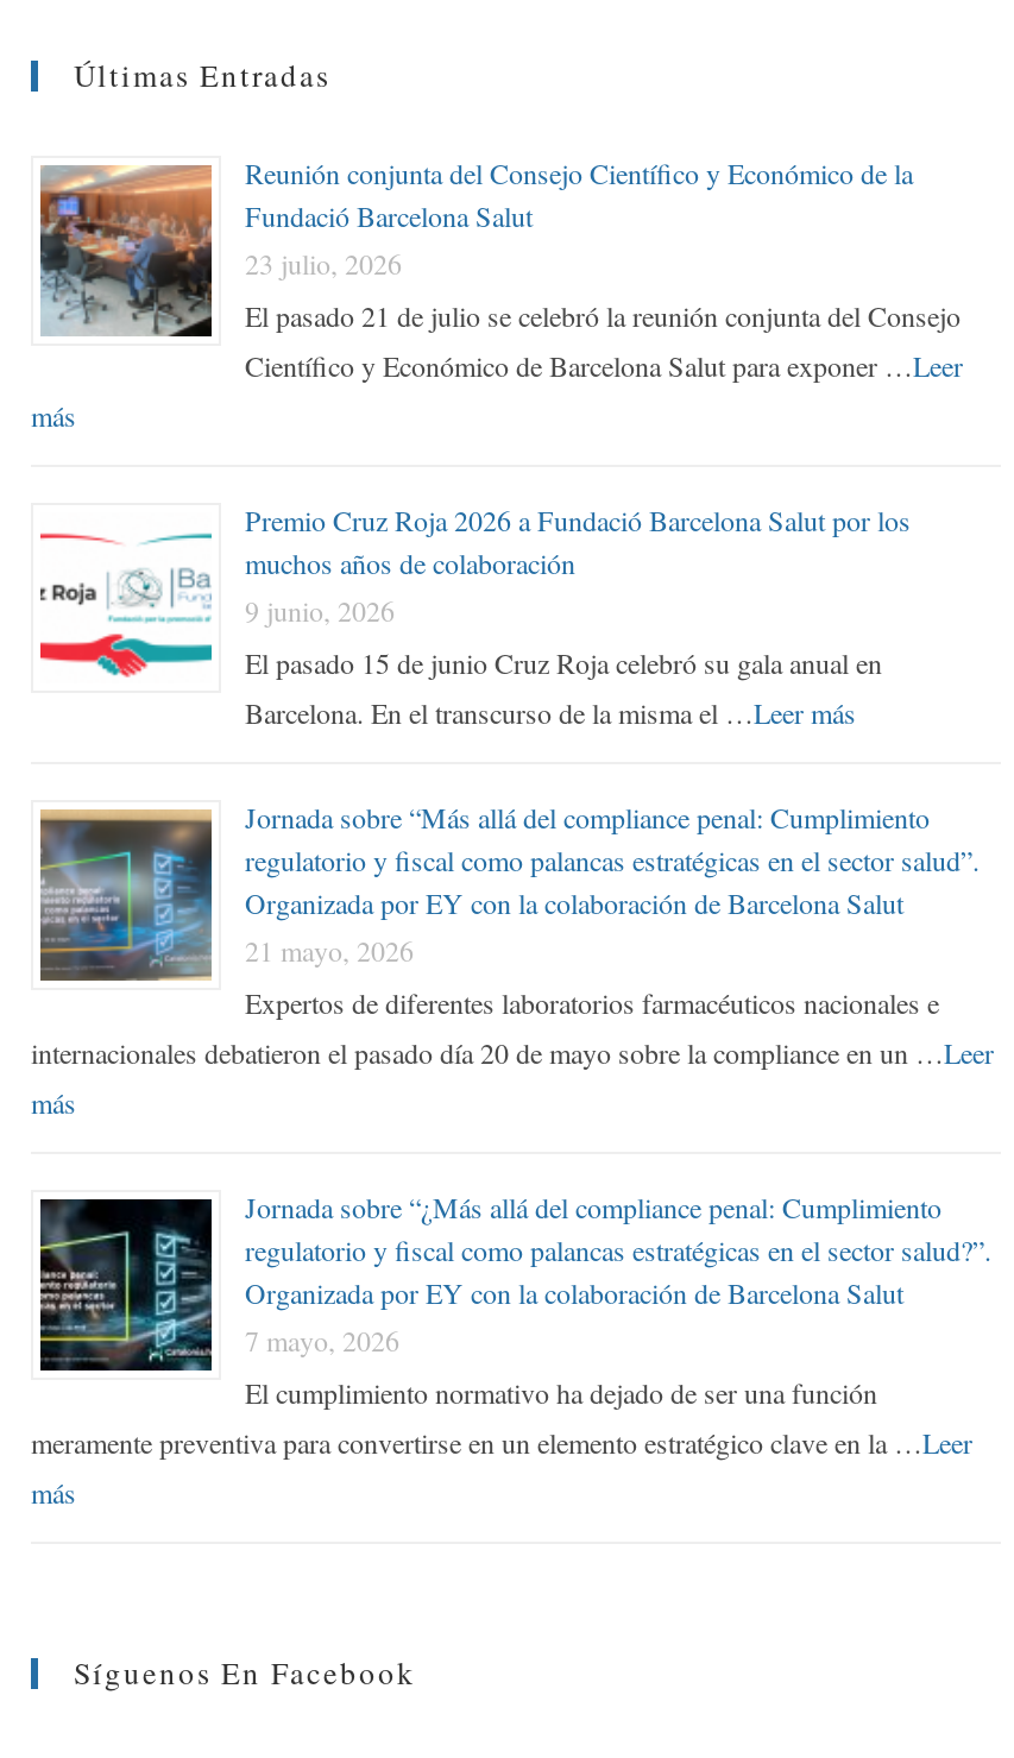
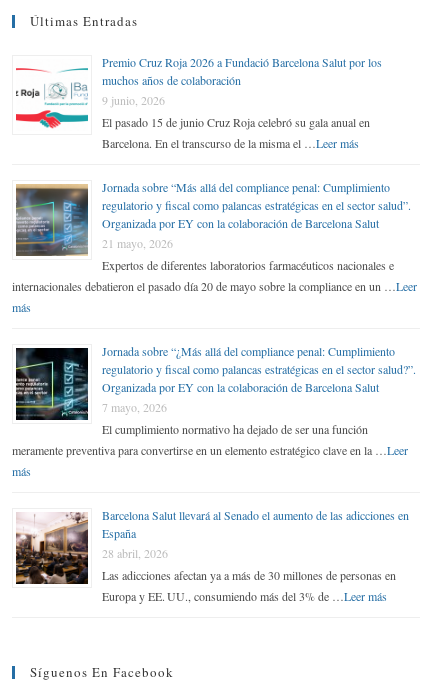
- [image]
- Reunión conjunta del Consejo Científico y Económico de la
- Fundació Barcelona Salut
- 23 julio, 2026
- El pasado 21 de julio se celebró la reunión conjunta del Consejo
- Científico y Económico de Barcelona Salut para exponer … Leer
- más

moved up: [image] | Premio Cruz Roja 2026 a Fundació Barcelona Salut por los | muchos años de colaboración | ... | meramente preventiva para convertirse en un elemento estratégico clave en la … Leer | más

+ [image]
+ Barcelona Salut llevará al Senado el aumento de las adicciones en
+ España
+ 28 abril, 2026
+ Las adicciones afectan ya a más de 30 millones de personas en
+ Europa y EE. UU., consumiendo más del 3% de …Leer más
